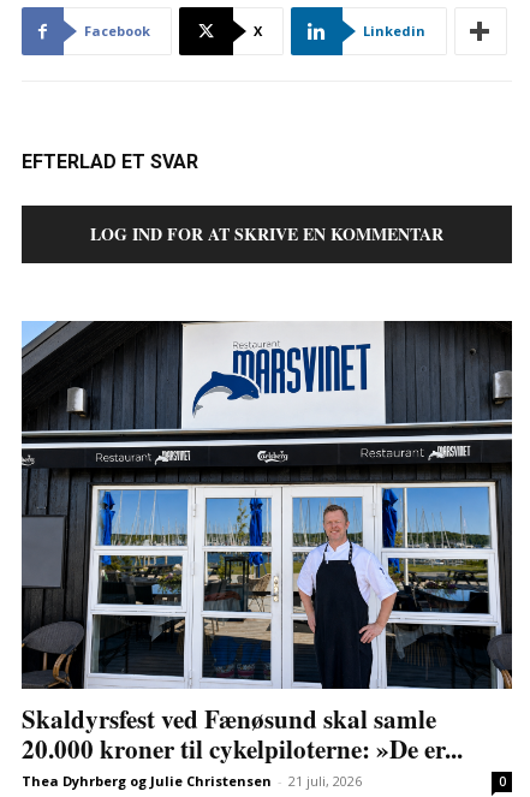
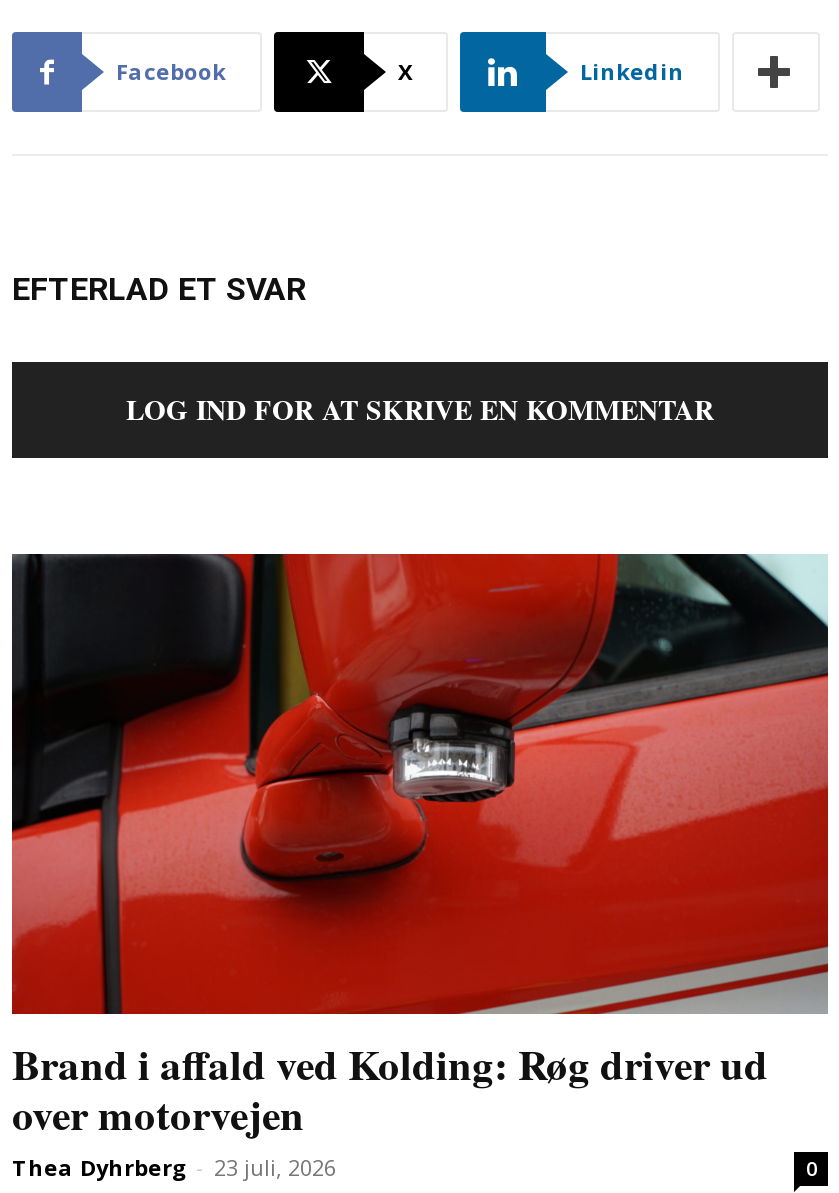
- [image]
- Skaldyrsfest ved Fænøsund skal samle
- 20.000 kroner til cykelpiloterne: »De er...
- Thea Dyhrberg og Julie Christensen - 21 juli, 2026
+ [image]
+ Brand i affald ved Kolding: Røg driver ud
+ over motorvejen
+ Thea Dyhrberg - 23 juli, 2026
